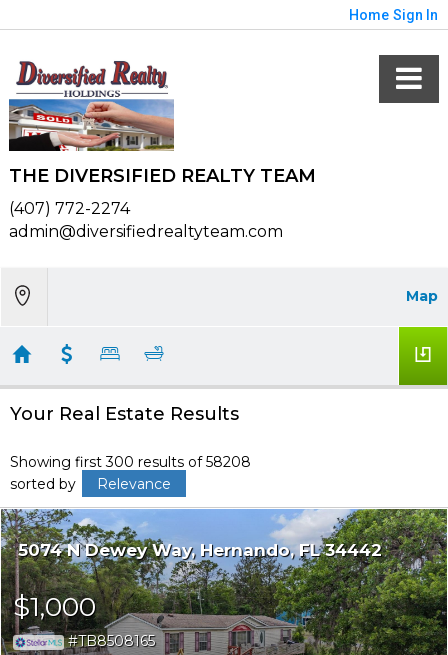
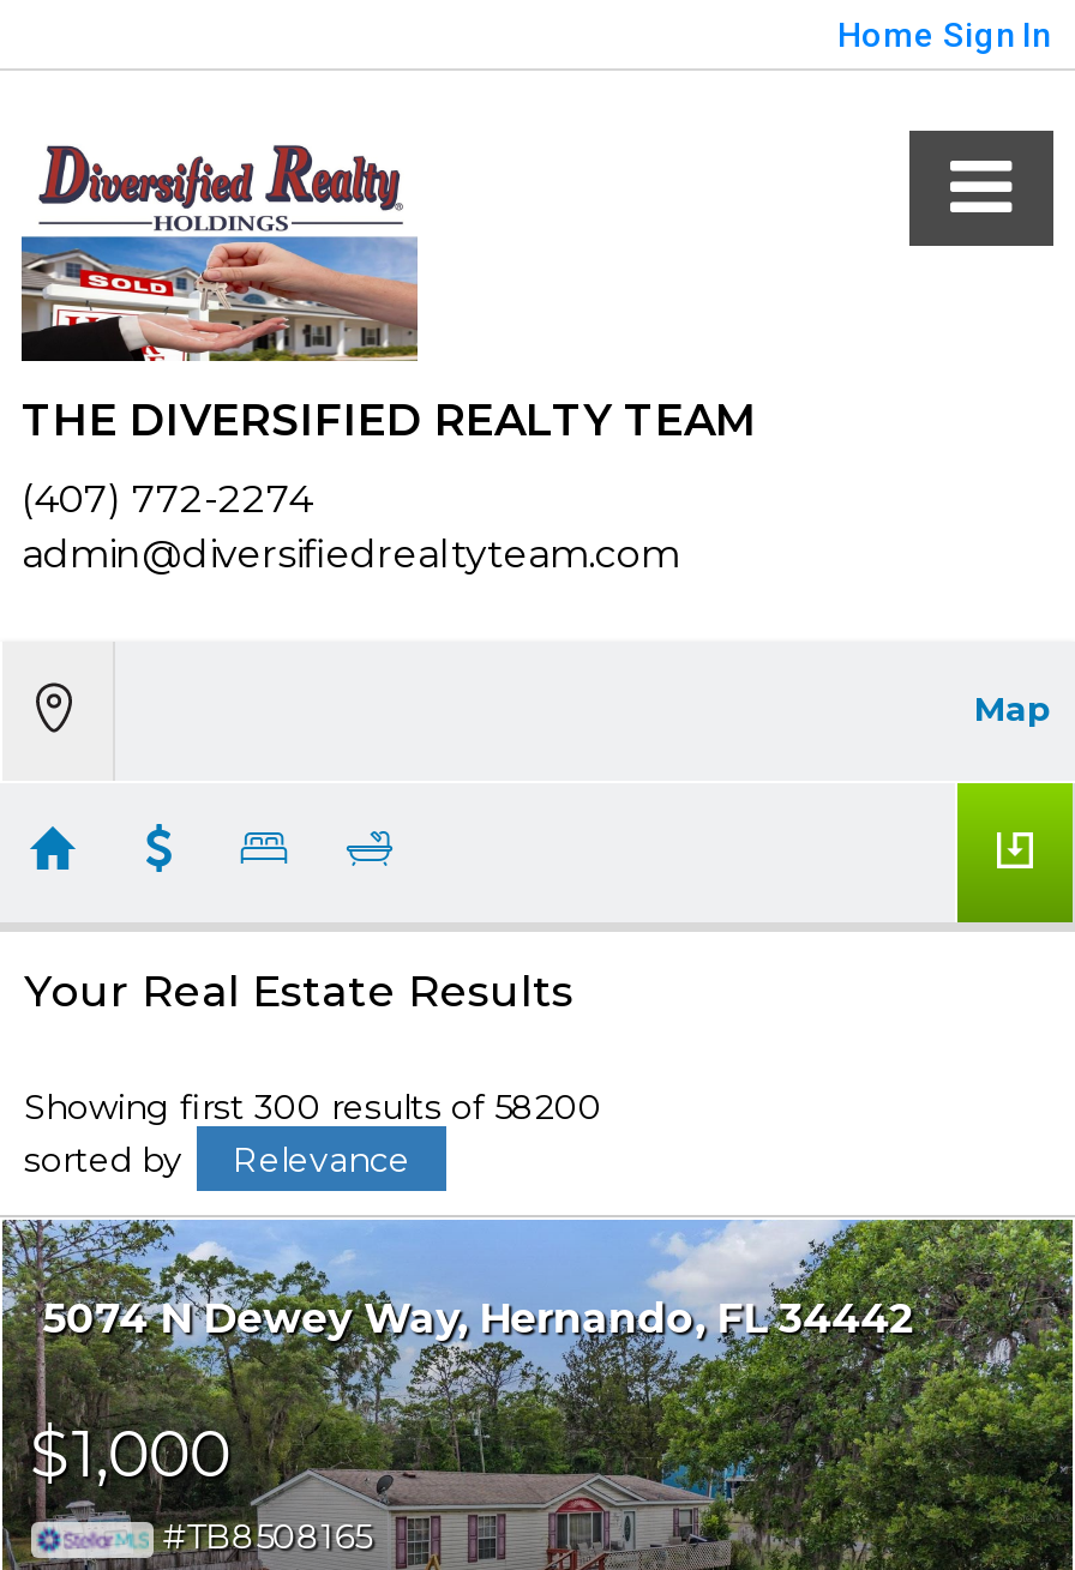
- Showing first 300 results of 58208
+ Showing first 300 results of 58200
